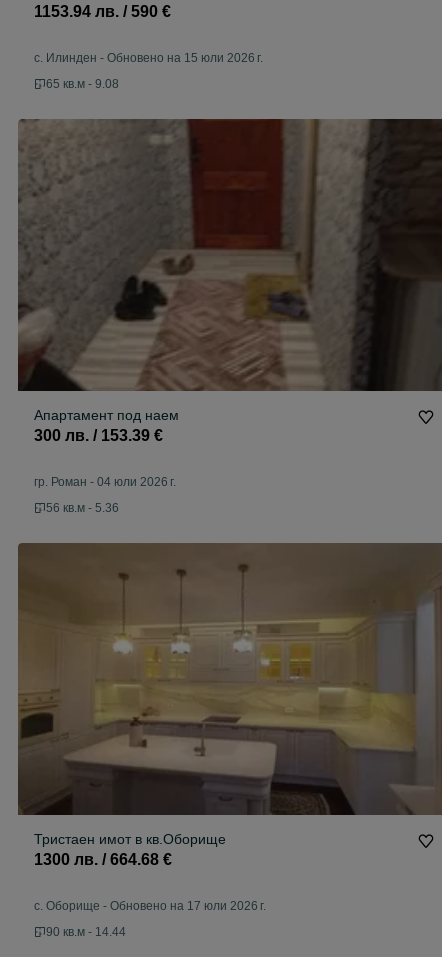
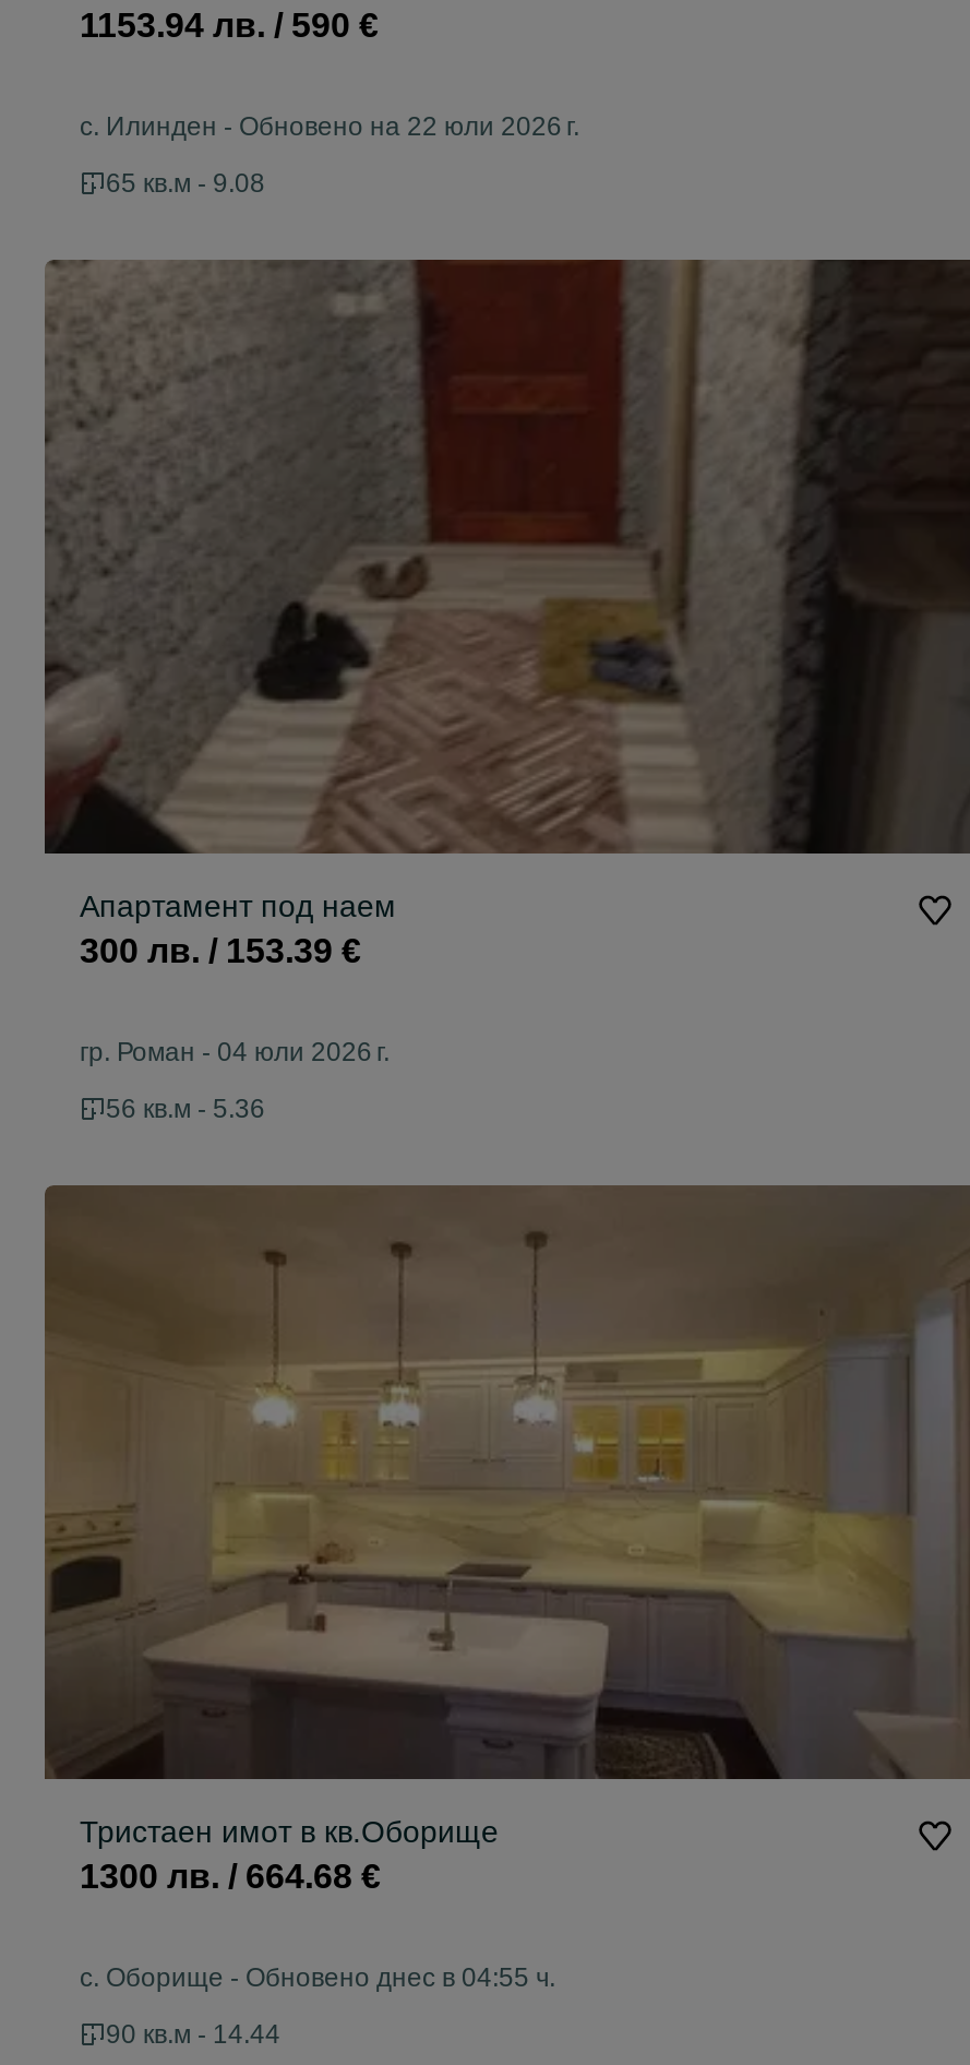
- с. Илинден - Обновено на 15 юли 2026 г.
+ с. Илинден - Обновено на 22 юли 2026 г.

- с. Оборище - Обновено на 17 юли 2026 г.
+ с. Оборище - Обновено днес в 04:55 ч.
